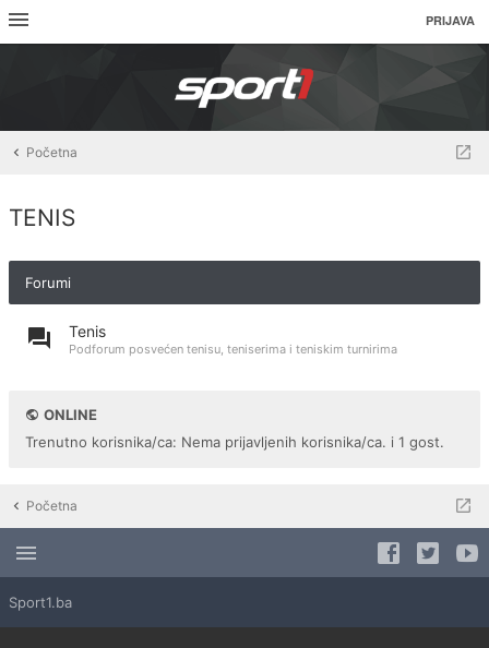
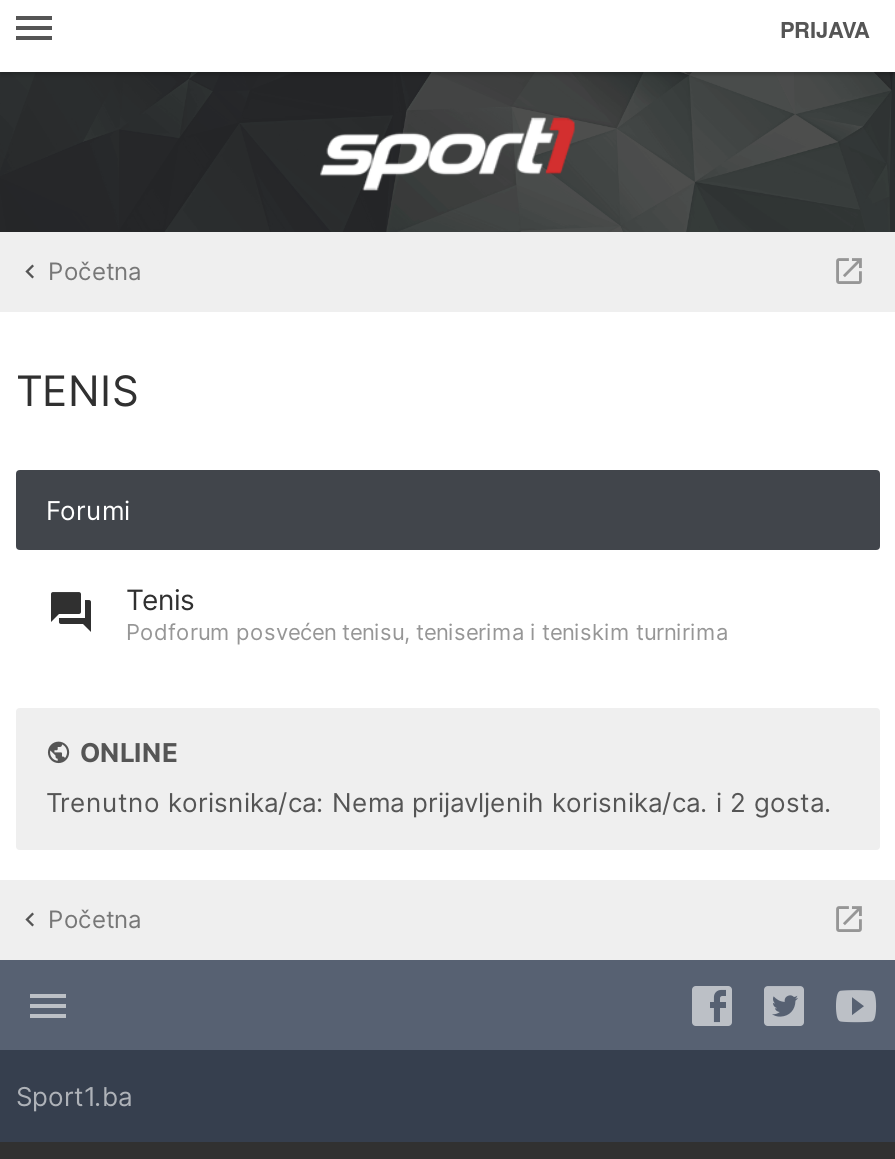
- Trenutno korisnika/ca: Nema prijavljenih korisnika/ca. i 1 gost.
+ Trenutno korisnika/ca: Nema prijavljenih korisnika/ca. i 2 gosta.
